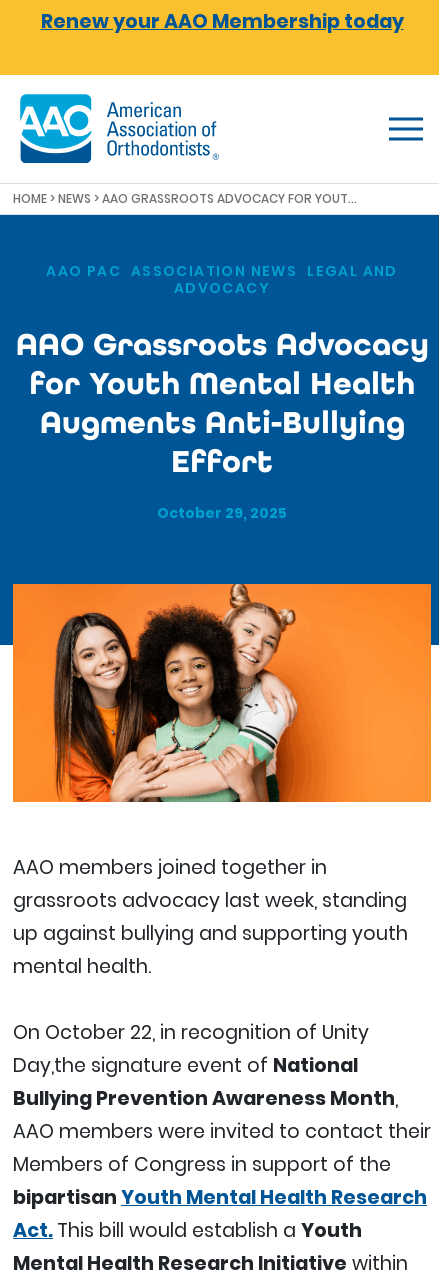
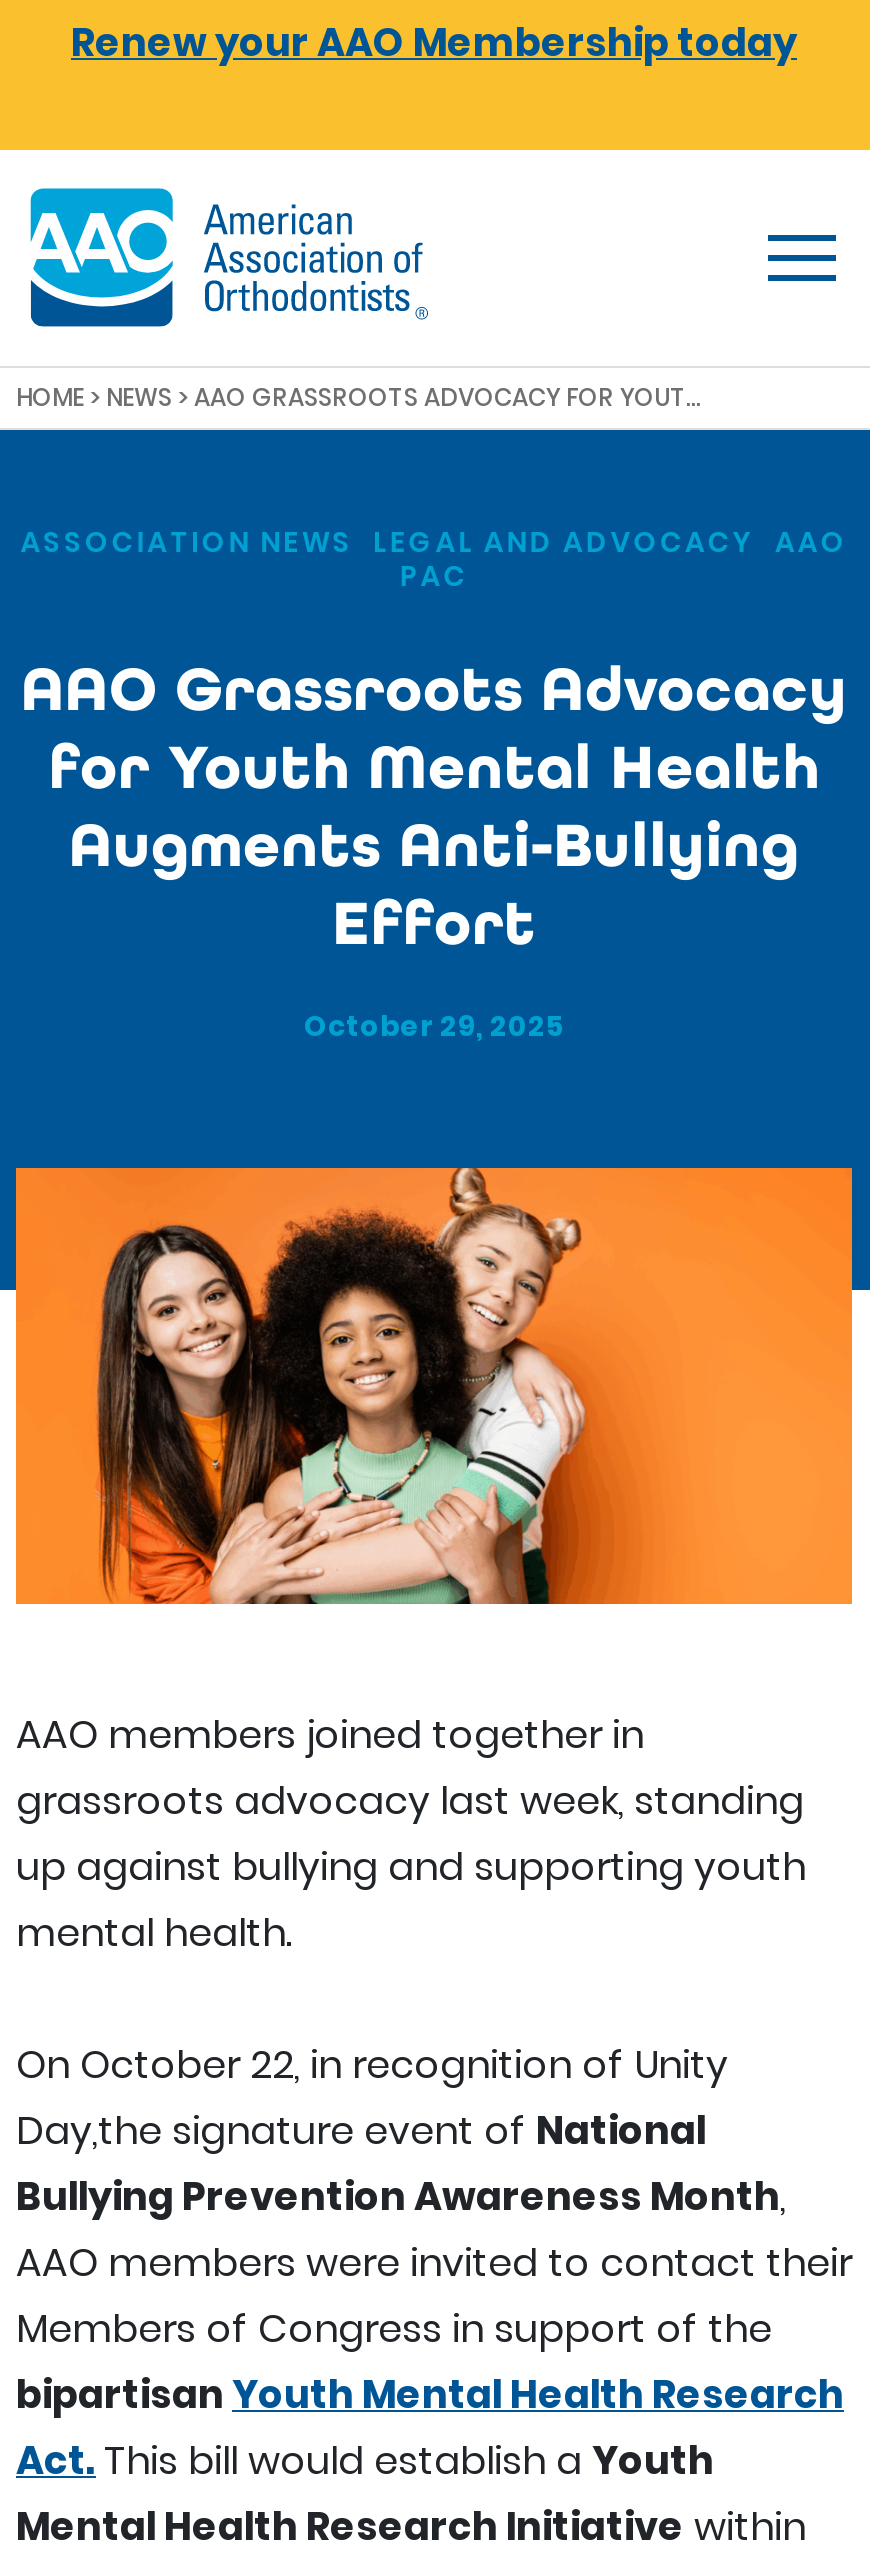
- AAO PAC, ASSOCIATION NEWS, LEGAL AND
- ADVOCACY
+ ASSOCIATION NEWS, LEGAL AND ADVOCACY, AAO
+ PAC
